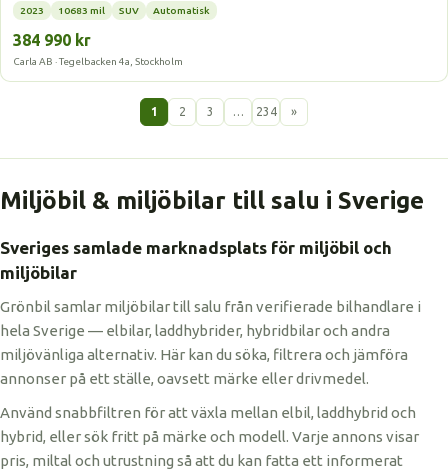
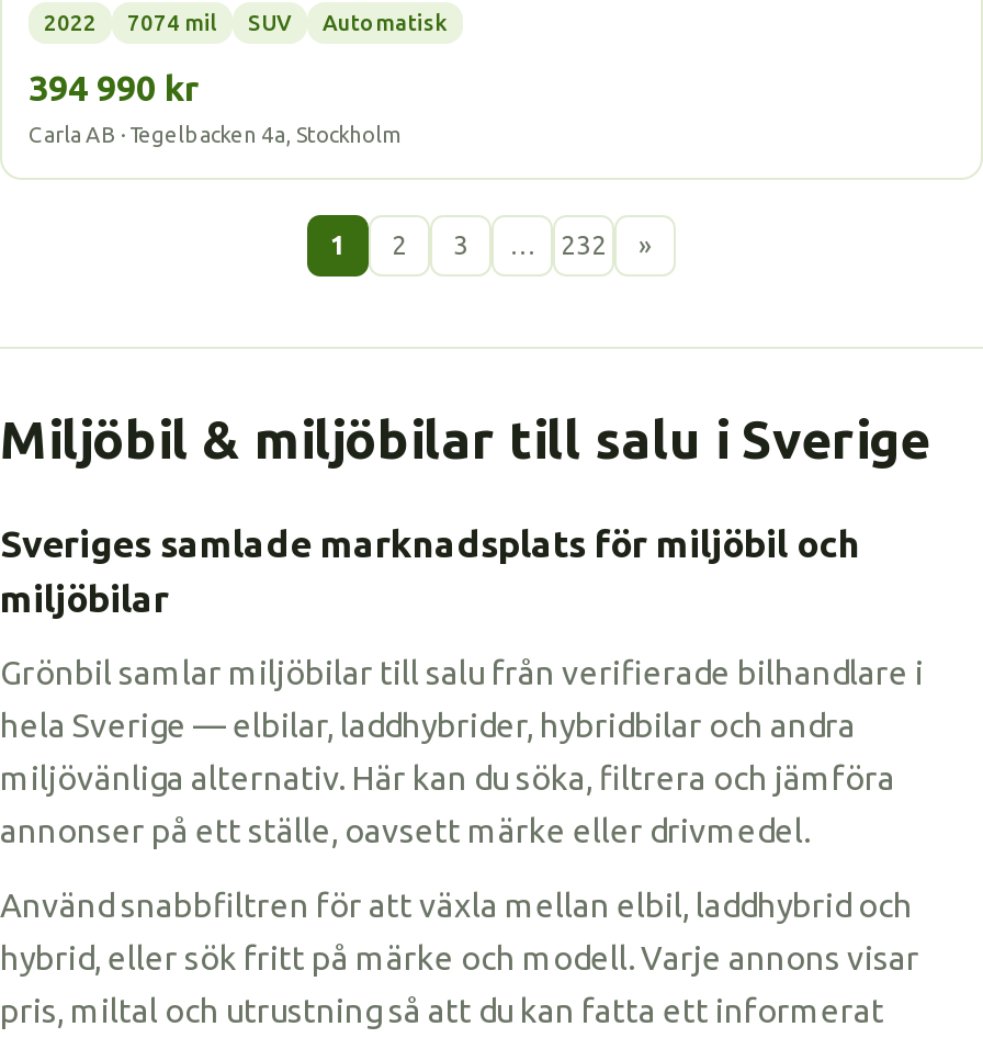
- 2023
- 10683 mil
+ 2022
+ 7074 mil

- 384 990 kr
+ 394 990 kr

- 234
+ 232
